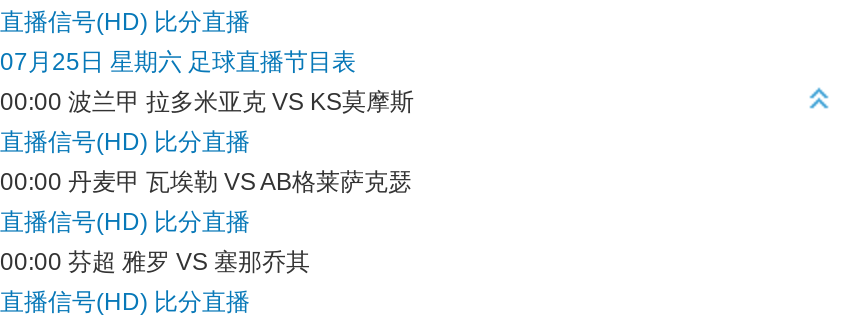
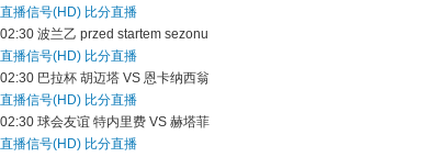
- 07月25日 星期六 足球直播节目表
- 00:00 波兰甲拉多米亚克 VS KS莫摩斯
+ 02:30 波兰乙przed startem sezonu

- 00:00 丹麦甲瓦埃勒 VS AB格莱萨克瑟
+ 02:30 巴拉杯胡迈塔 VS 恩卡纳西翁

- 00:00 芬超雅罗 VS 塞那乔其
+ 02:30 球会友谊特内里费 VS 赫塔菲
